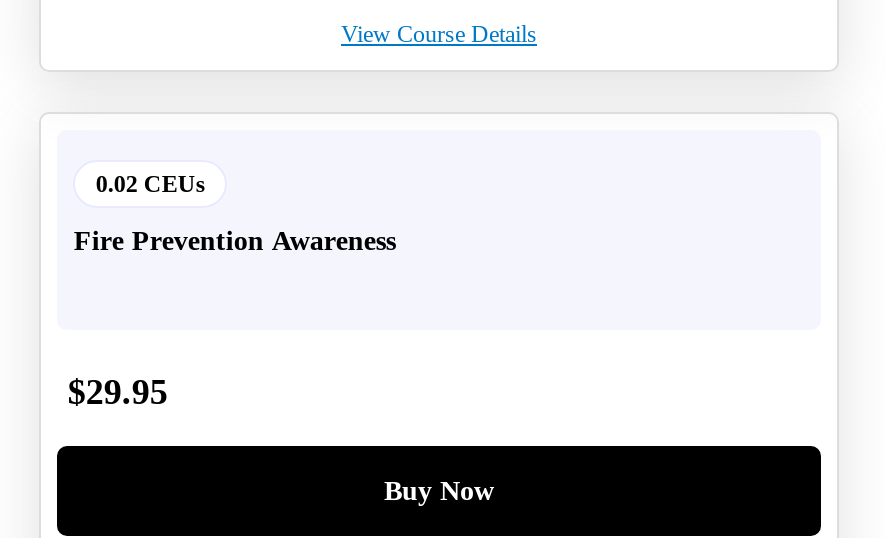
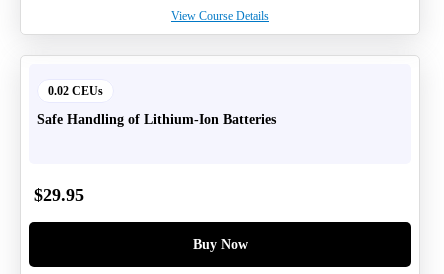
- Fire Prevention Awareness
+ Safe Handling of Lithium-Ion Batteries
